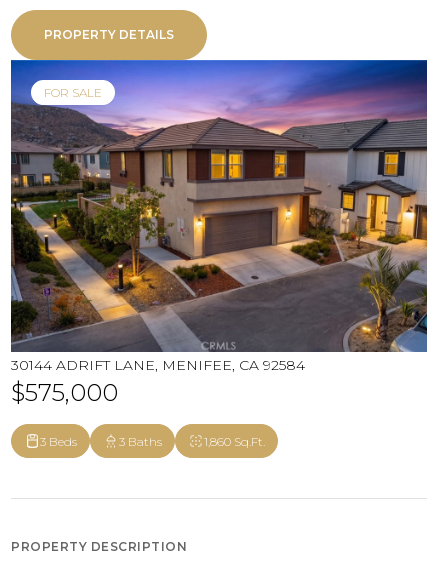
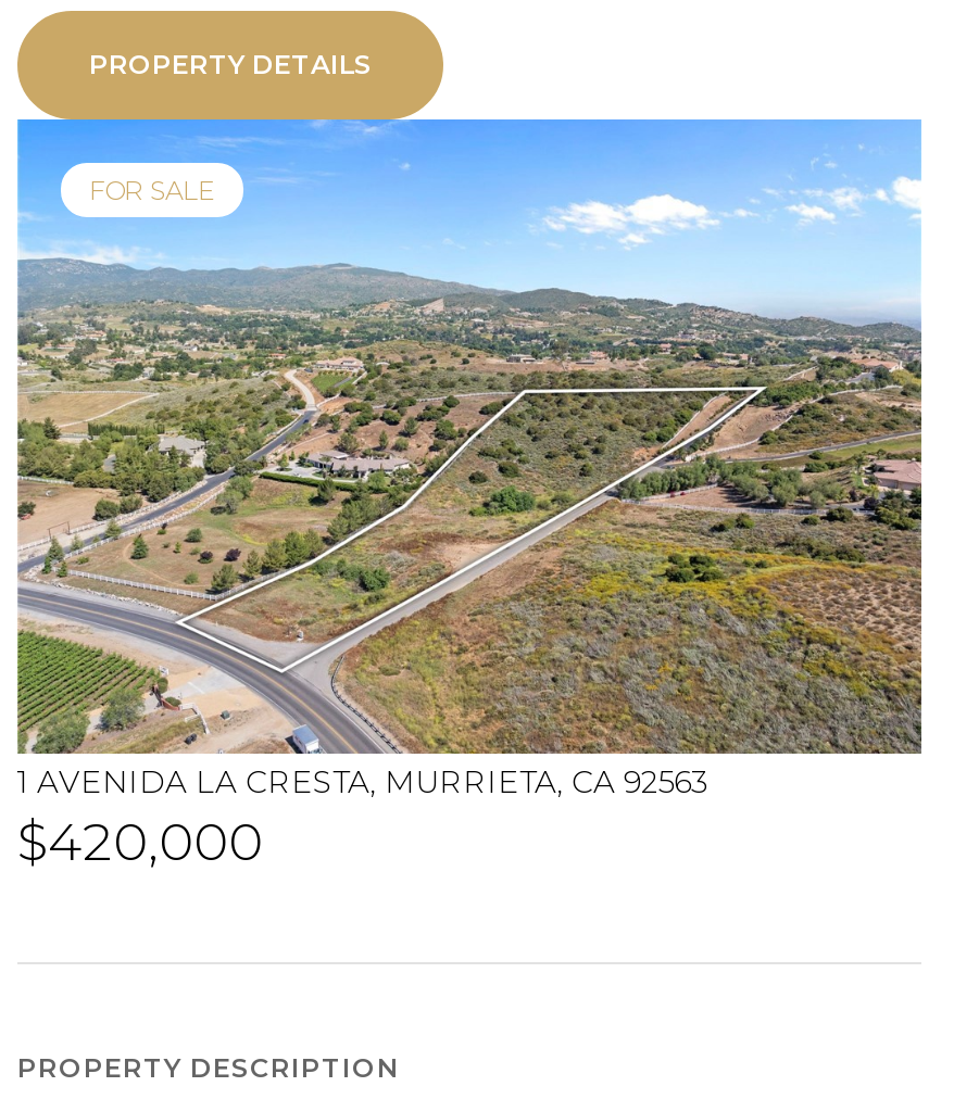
- [image]
- 30144 ADRIFT LANE, MENIFEE, CA 92584
- $575,000
- 3 Beds
- 3 Baths
- 1,860 Sq.Ft.
+ [image]
+ 1 AVENIDA LA CRESTA, MURRIETA, CA 92563
+ $420,000
